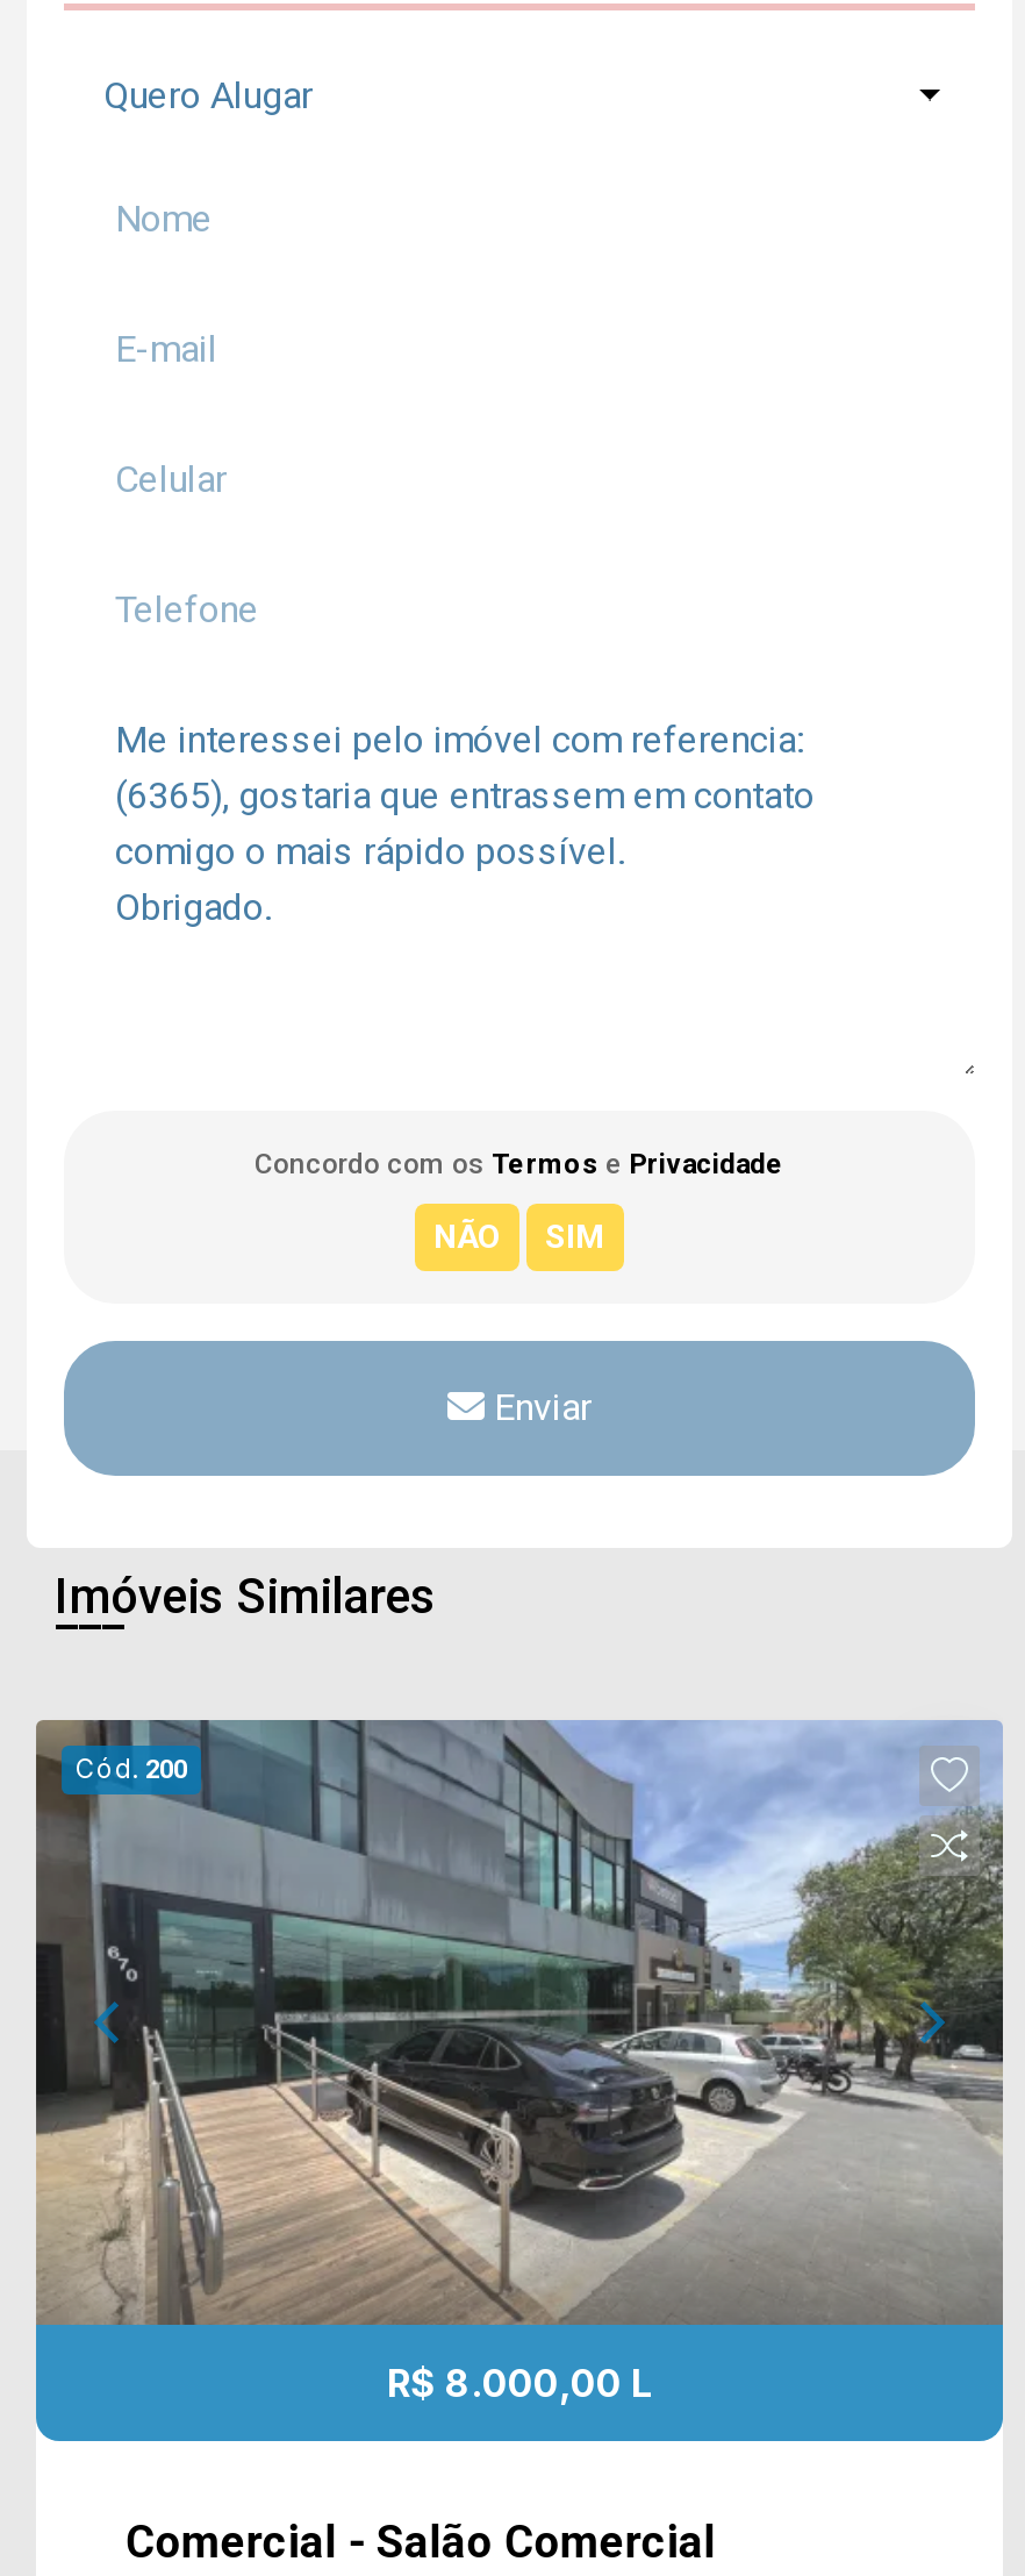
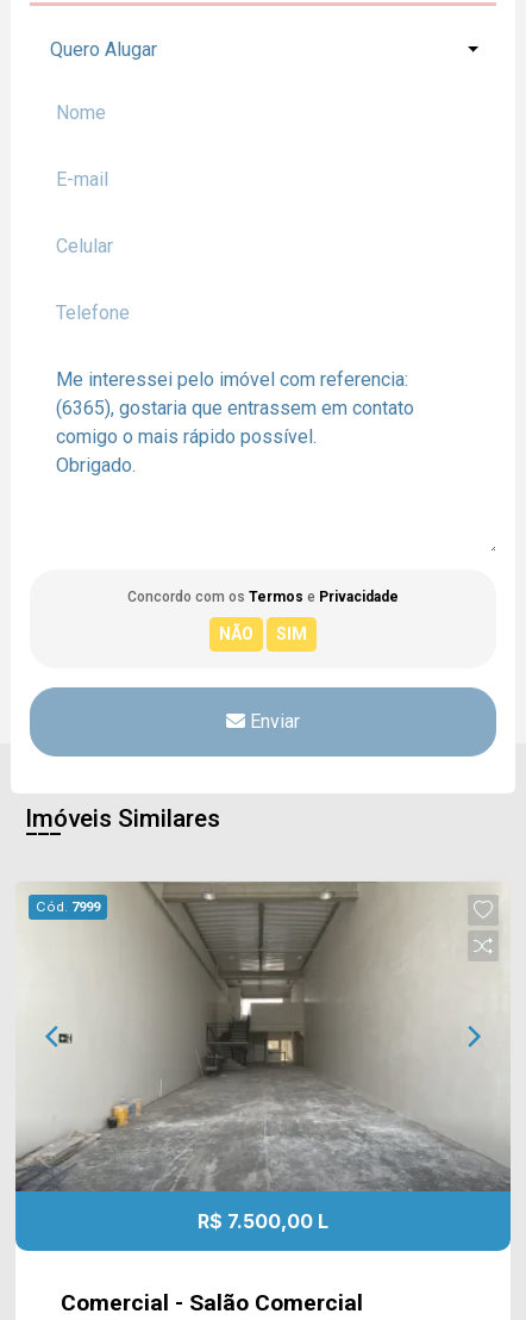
- [image]
- Cód. 200
+ [image]
+ Cód. 7999

- R$ 8.000,00 L
+ R$ 7.500,00 L
